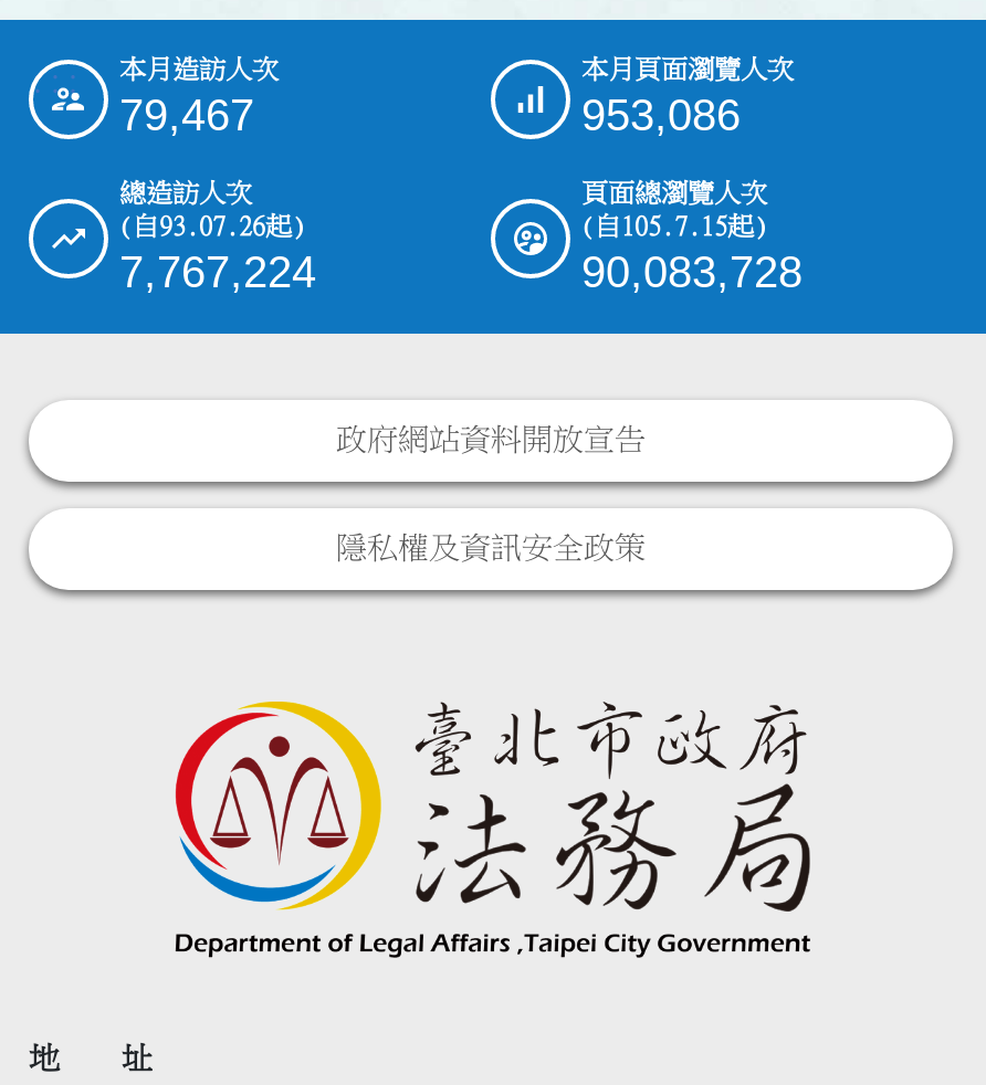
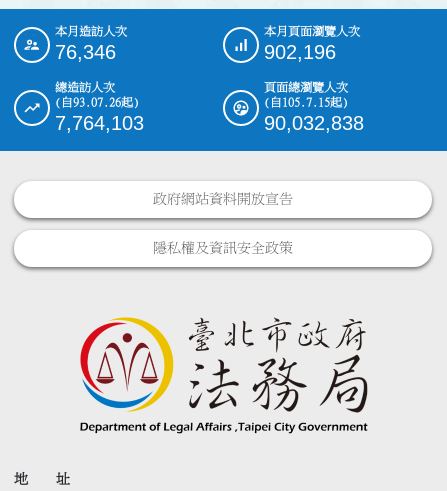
- 79,467
+ 76,346

- 953,086
+ 902,196

- 7,767,224
+ 7,764,103

- 90,083,728
+ 90,032,838
